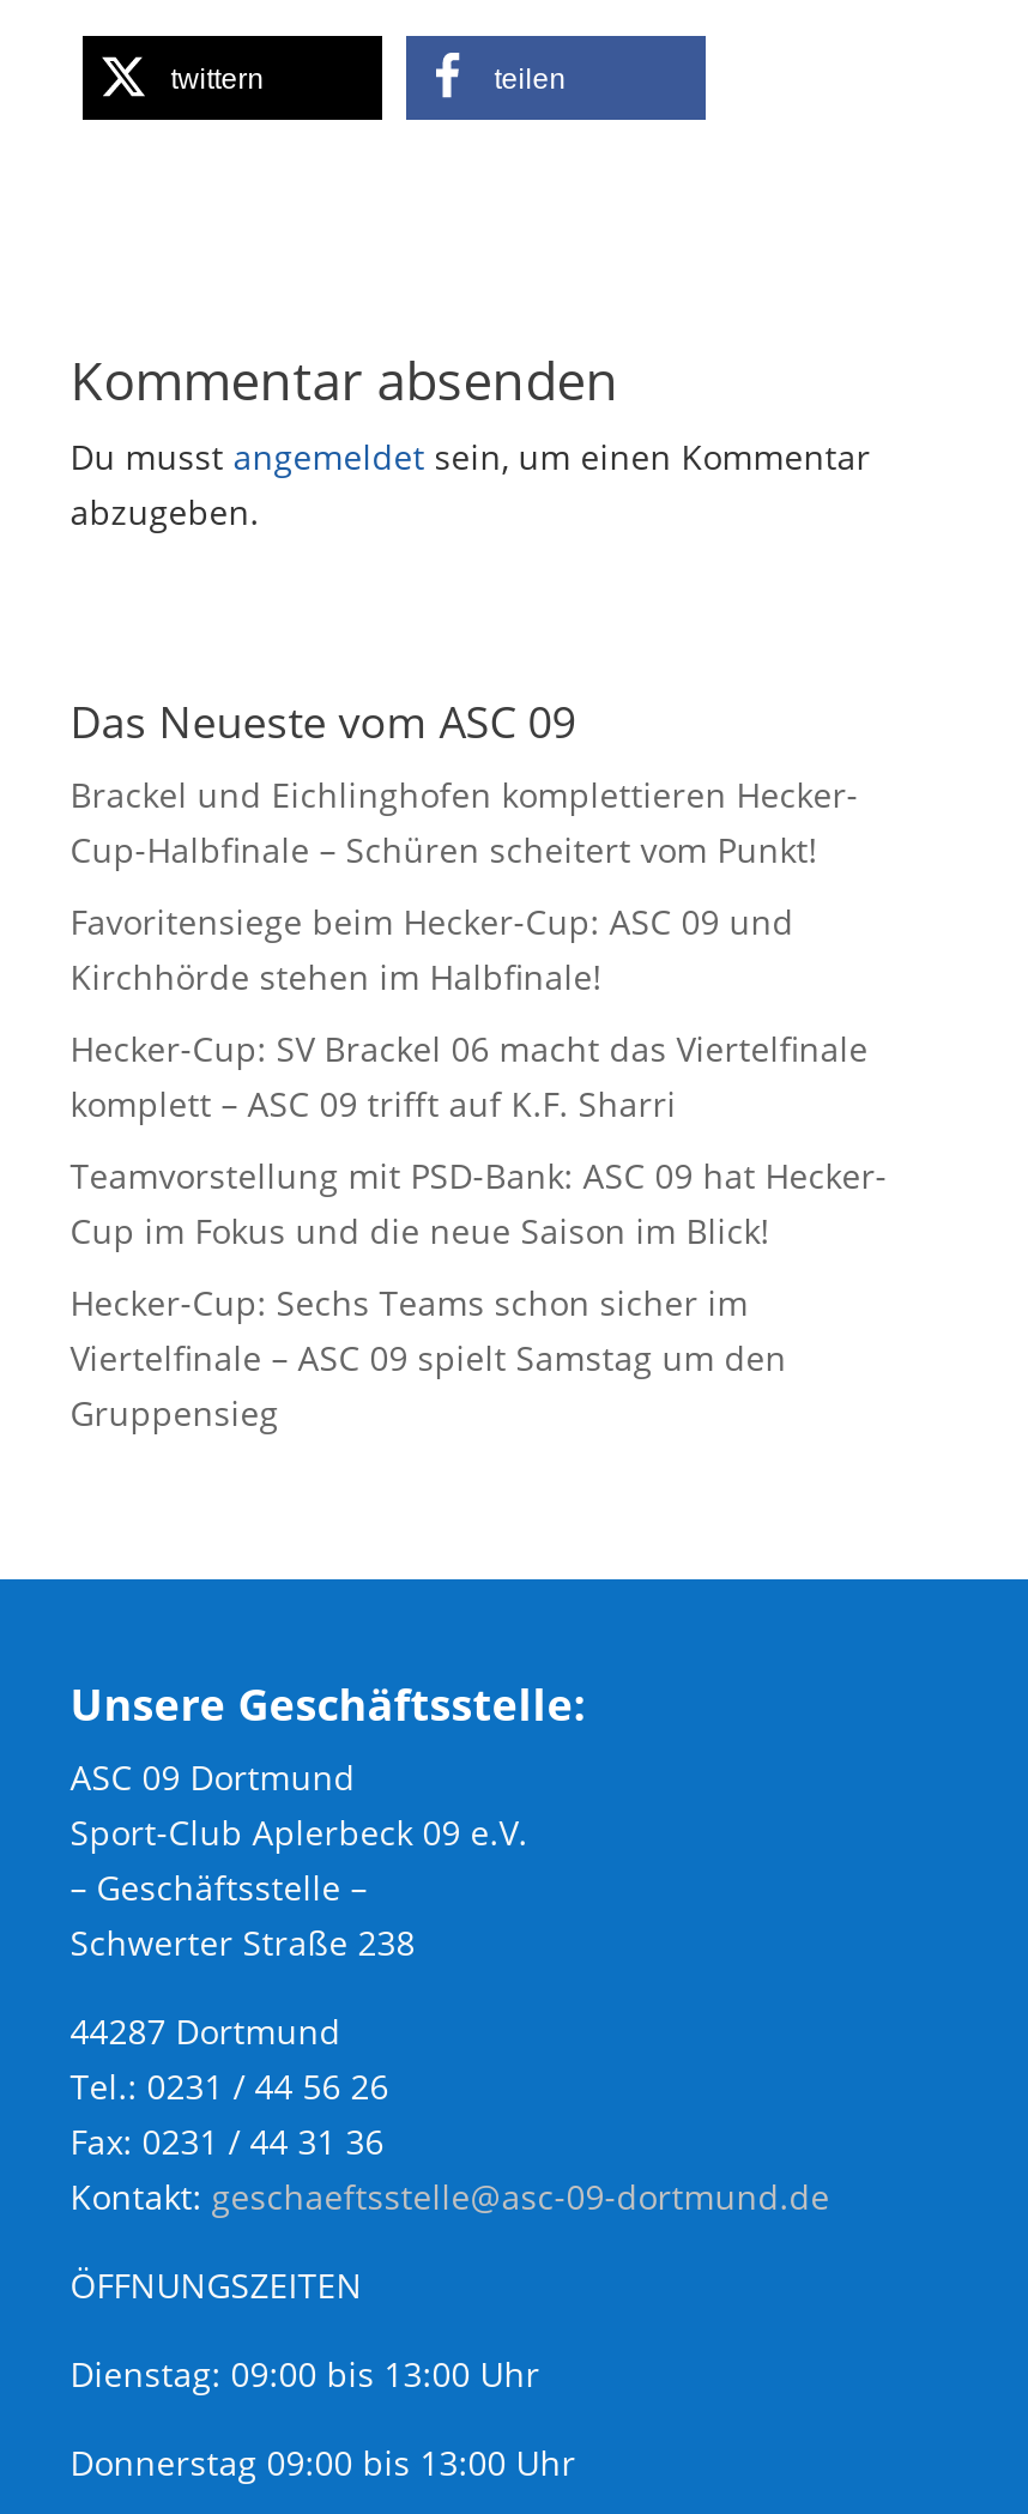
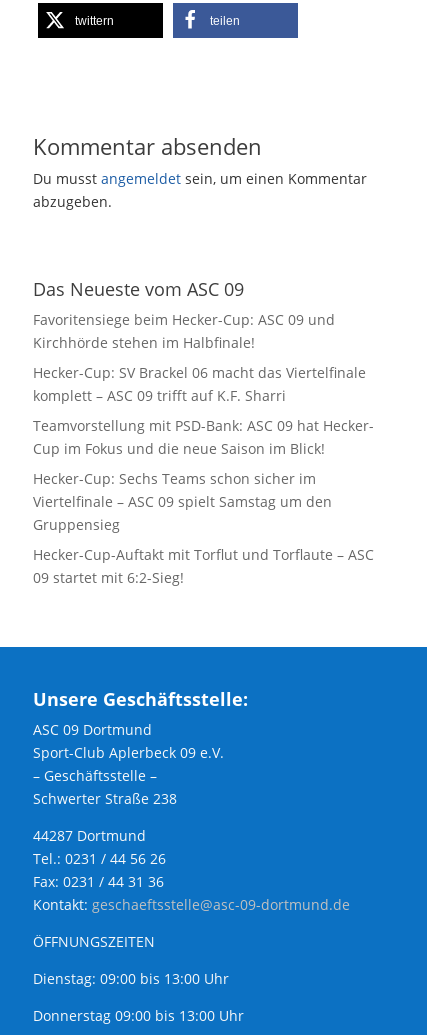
- Brackel und Eichlinghofen komplettieren Hecker-
- Cup-Halbfinale – Schüren scheitert vom Punkt!

moved up: Favoritensiege beim Hecker-Cup: ASC 09 und | Kirchhörde stehen im Halbfinale! | Hecker-Cup: SV Brackel 06 macht das Viertelfinale | ... | Viertelfinale – ASC 09 spielt Samstag um den | Gruppensieg

+ Hecker-Cup-Auftakt mit Torflut und Torflaute – ASC
+ 09 startet mit 6:2-Sieg!
